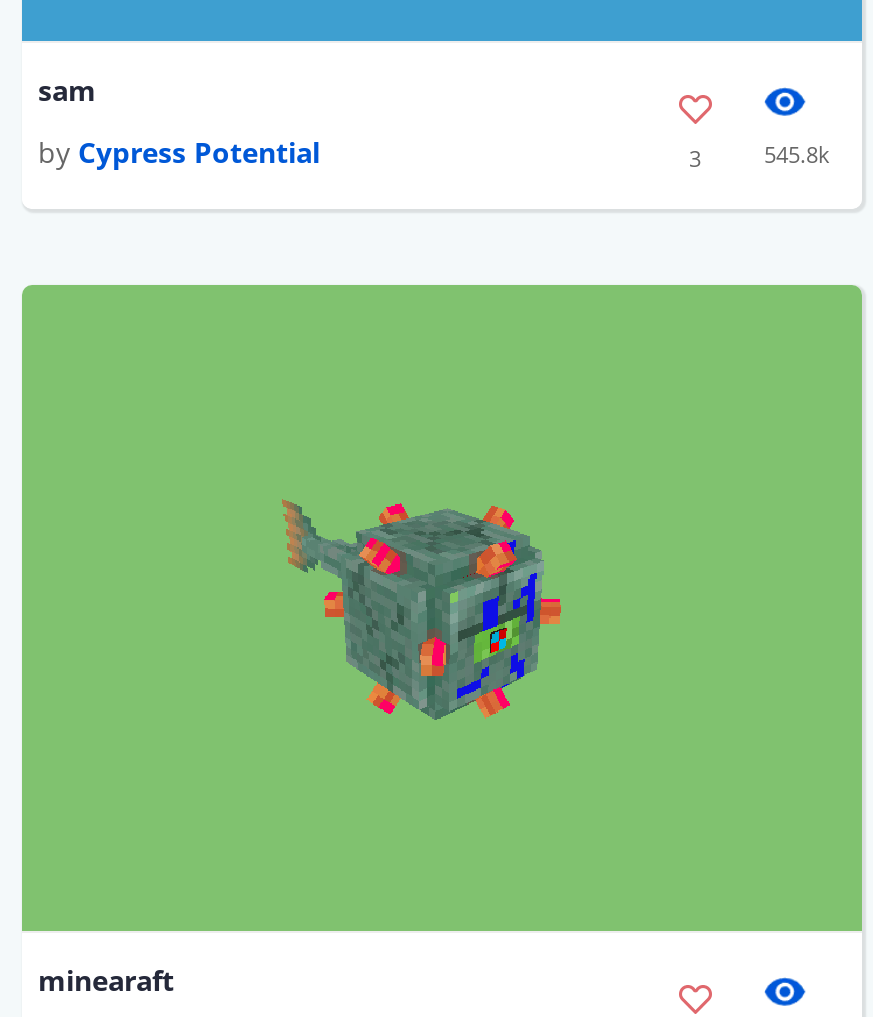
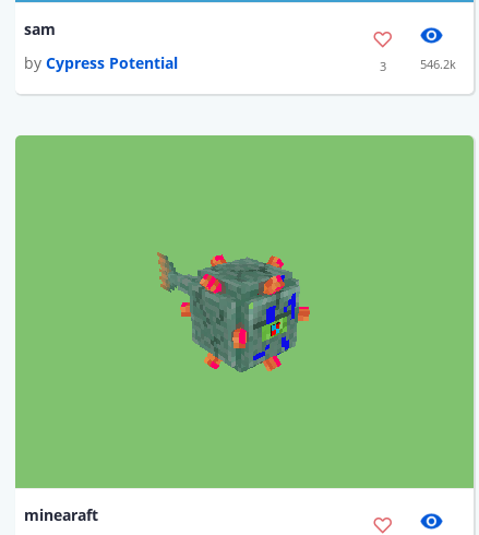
- 545.8k
+ 546.2k
